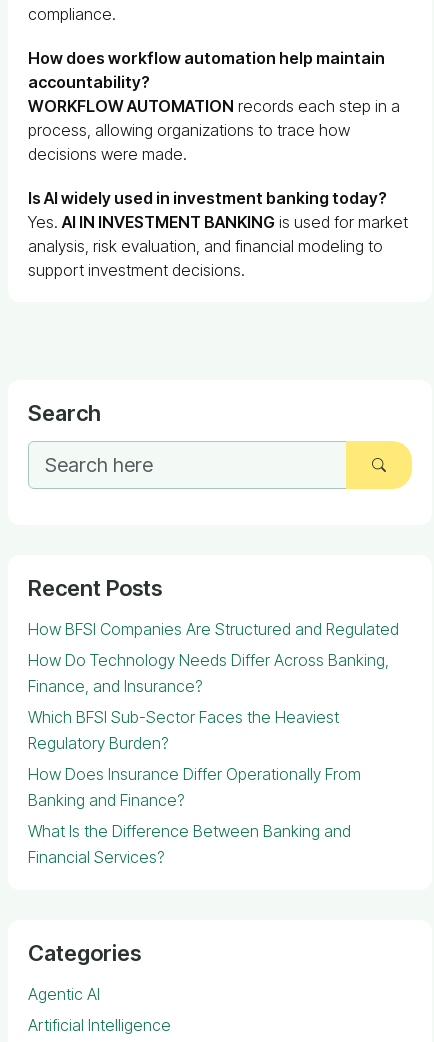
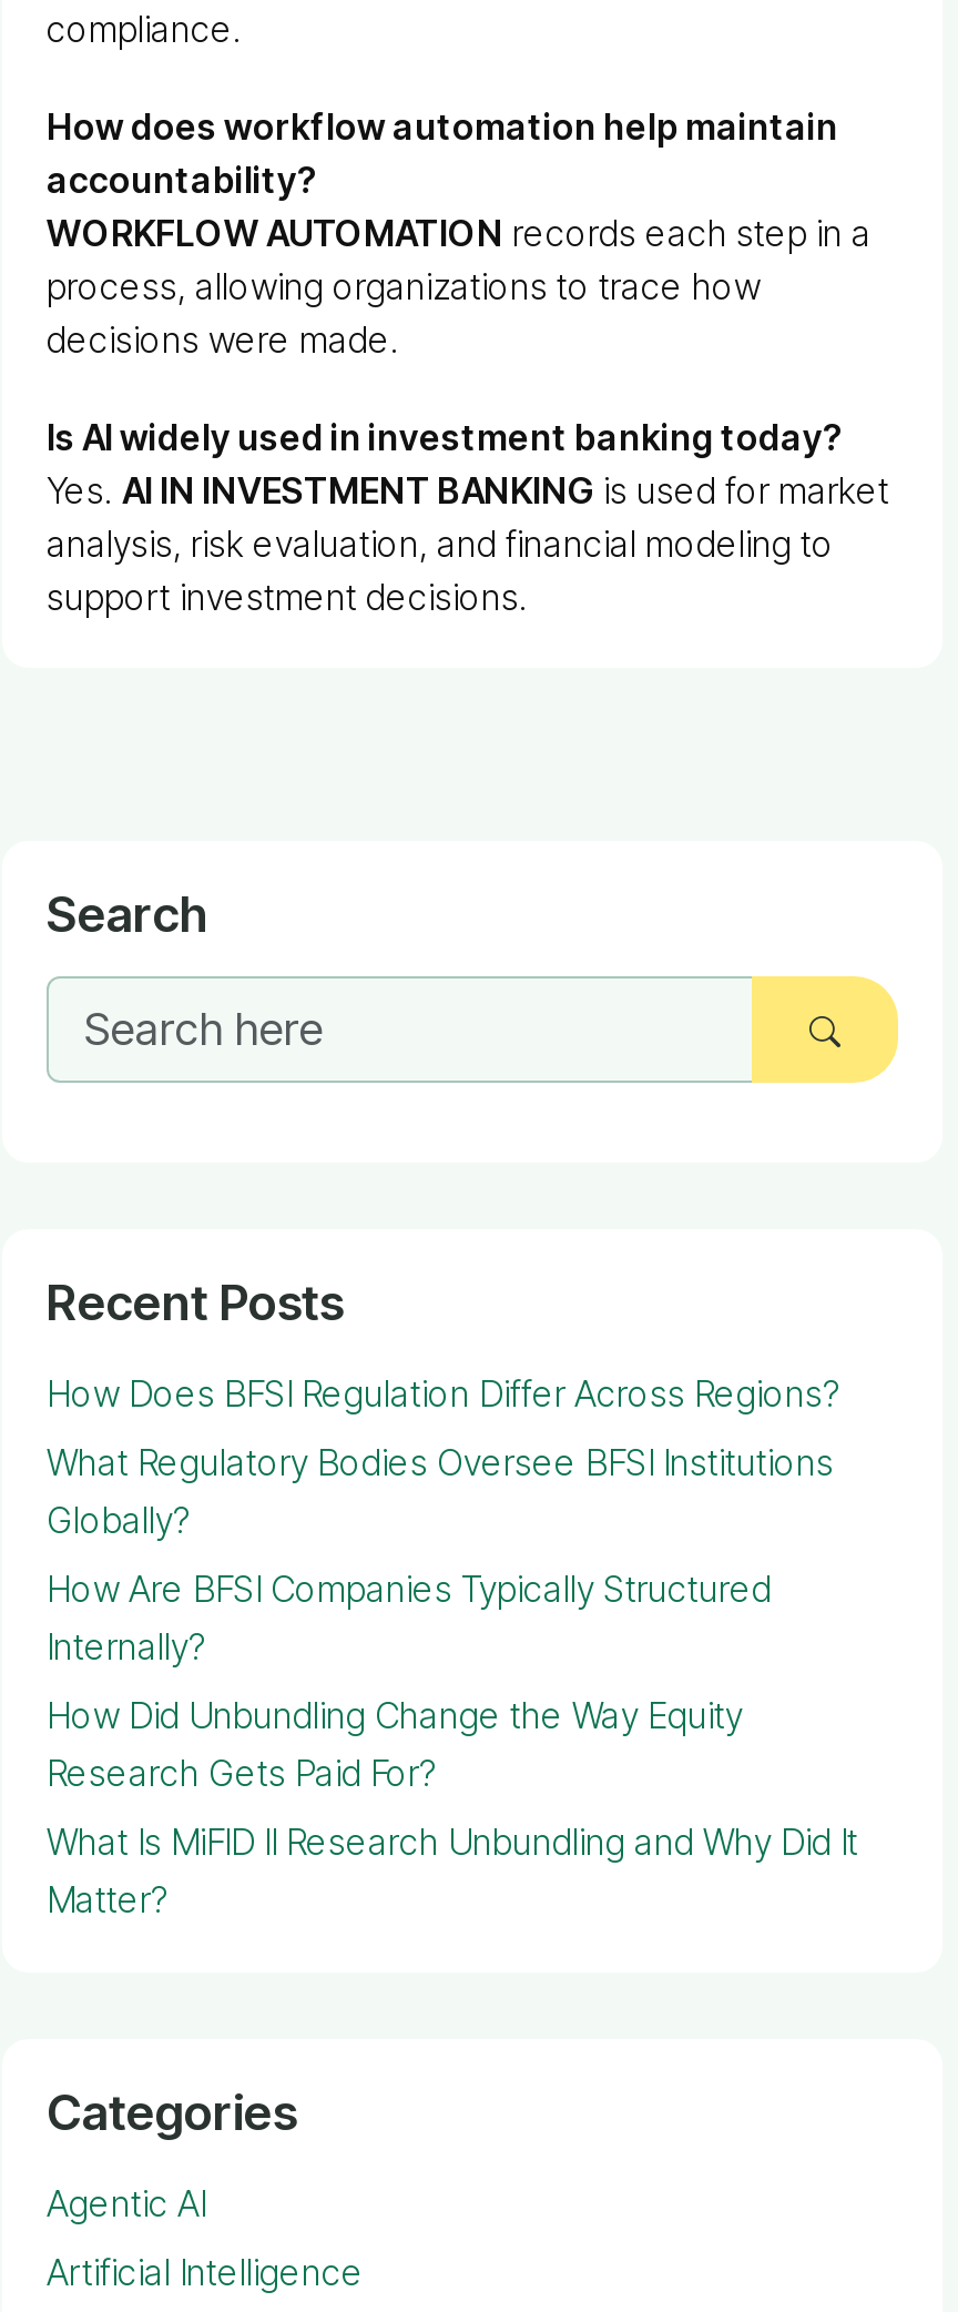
- How BFSI Companies Are Structured and Regulated
+ How Does BFSI Regulation Differ Across Regions?

- How Do Technology Needs Differ Across Banking,
- Finance, and Insurance?
+ What Regulatory Bodies Oversee BFSI Institutions
+ Globally?

- Which BFSI Sub-Sector Faces the Heaviest
- Regulatory Burden?
+ How Are BFSI Companies Typically Structured
+ Internally?

- How Does Insurance Differ Operationally From
- Banking and Finance?
+ How Did Unbundling Change the Way Equity
+ Research Gets Paid For?

- What Is the Difference Between Banking and
- Financial Services?
+ What Is MiFID II Research Unbundling and Why Did It
+ Matter?
